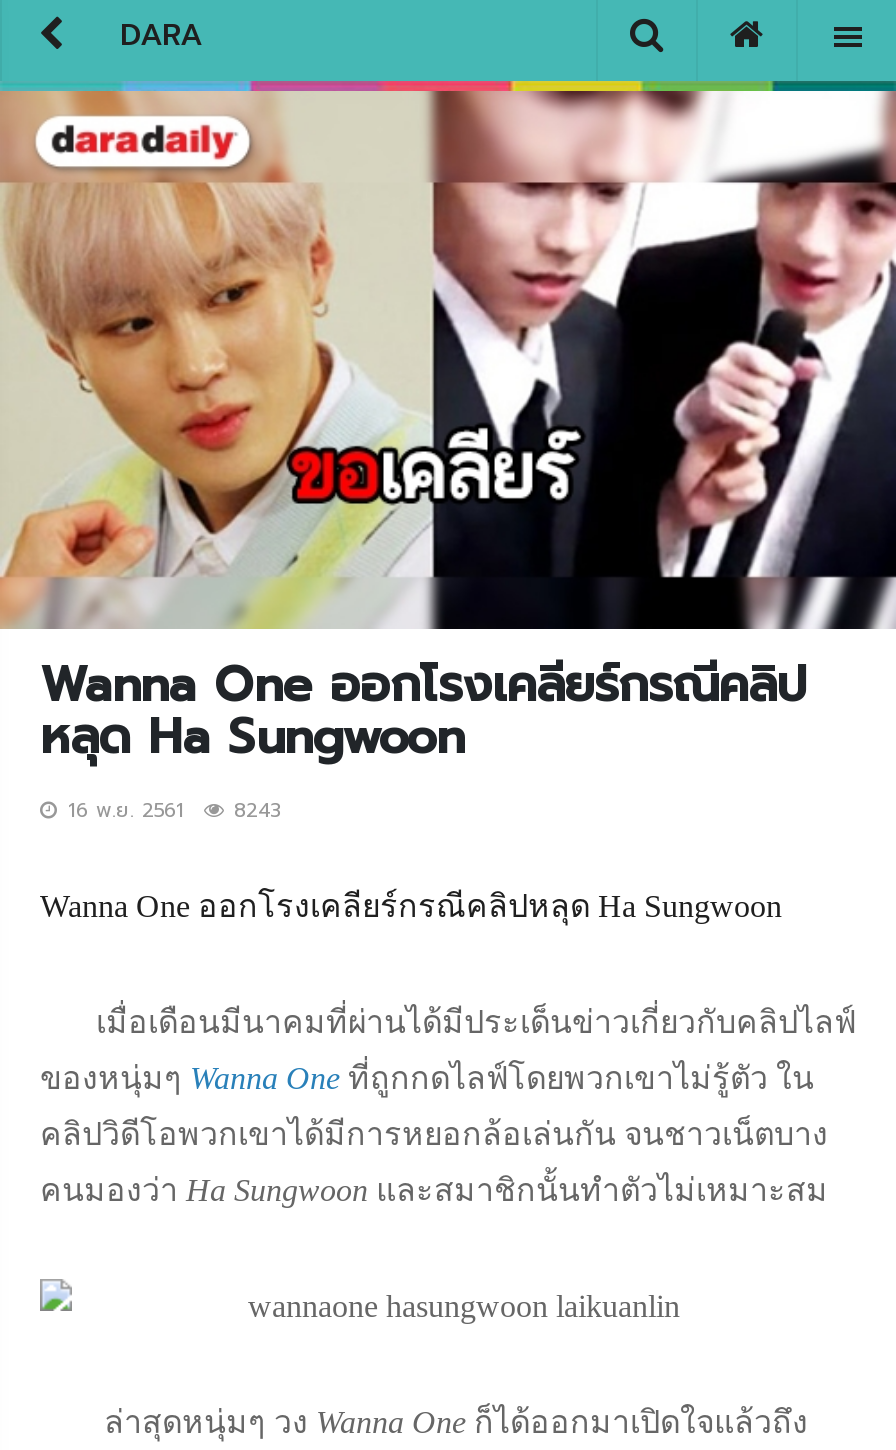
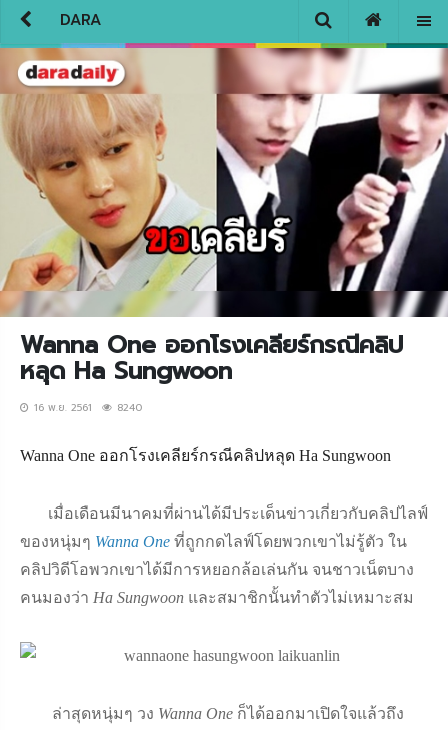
- 16 พ.ย. 2561 8243
+ 16 พ.ย. 2561 8240
